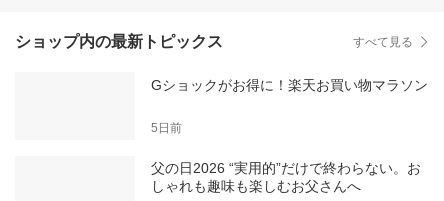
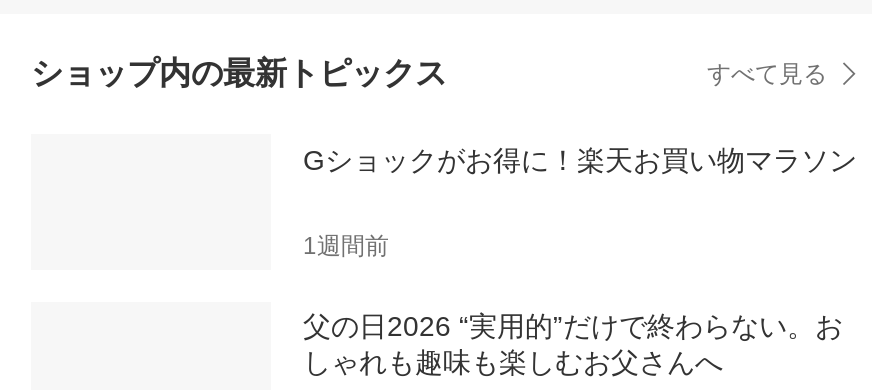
- 5日前
+ 1週間前
